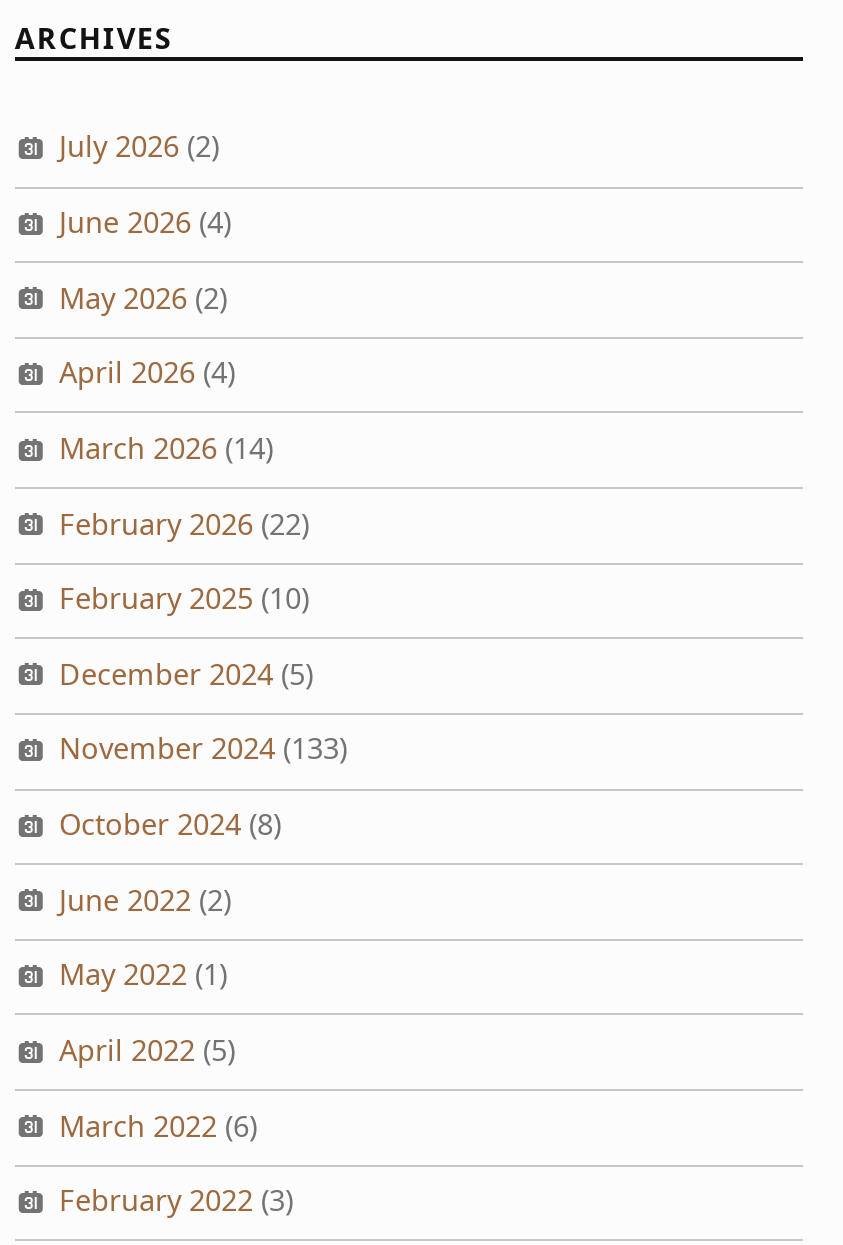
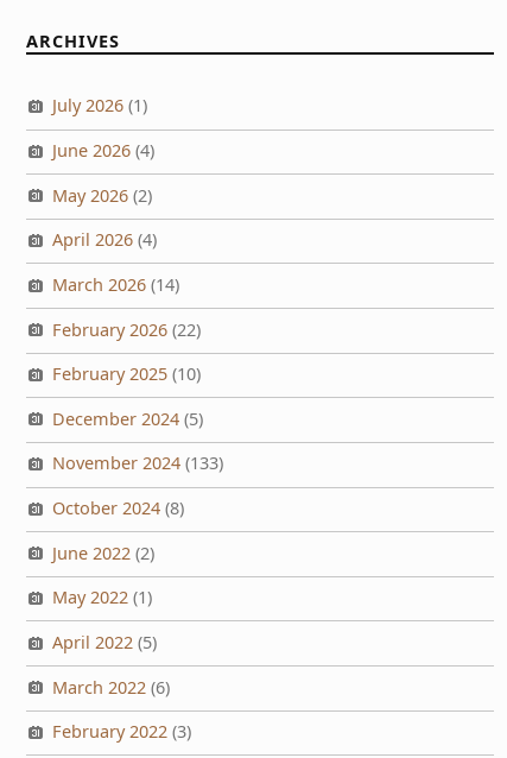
- July 2026 (2)
+ July 2026 (1)
